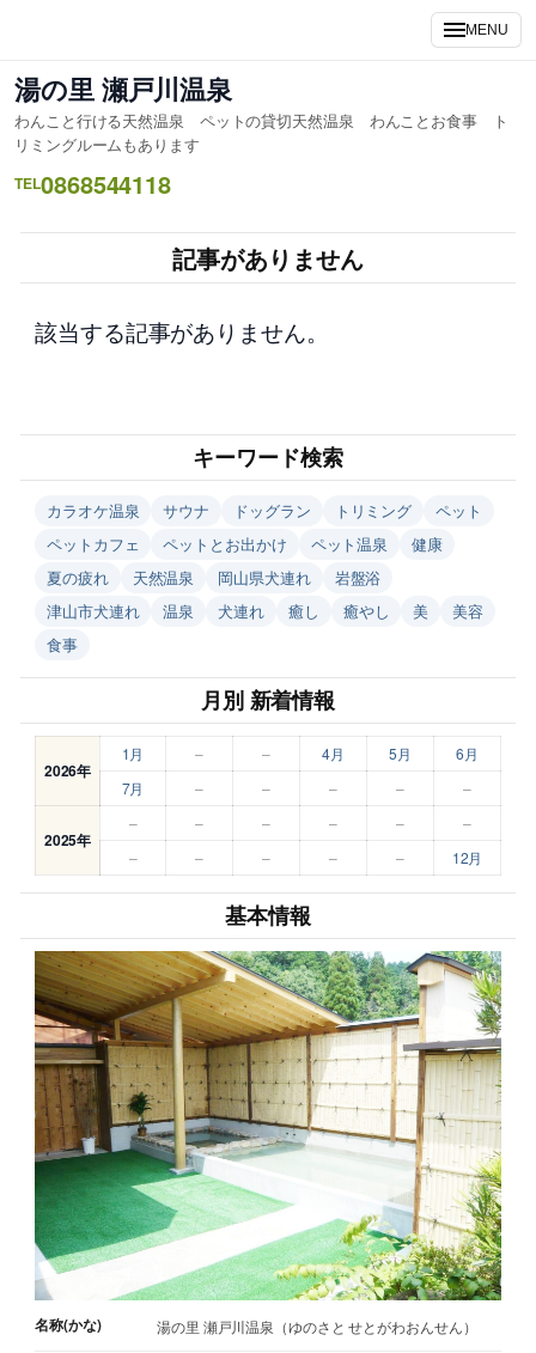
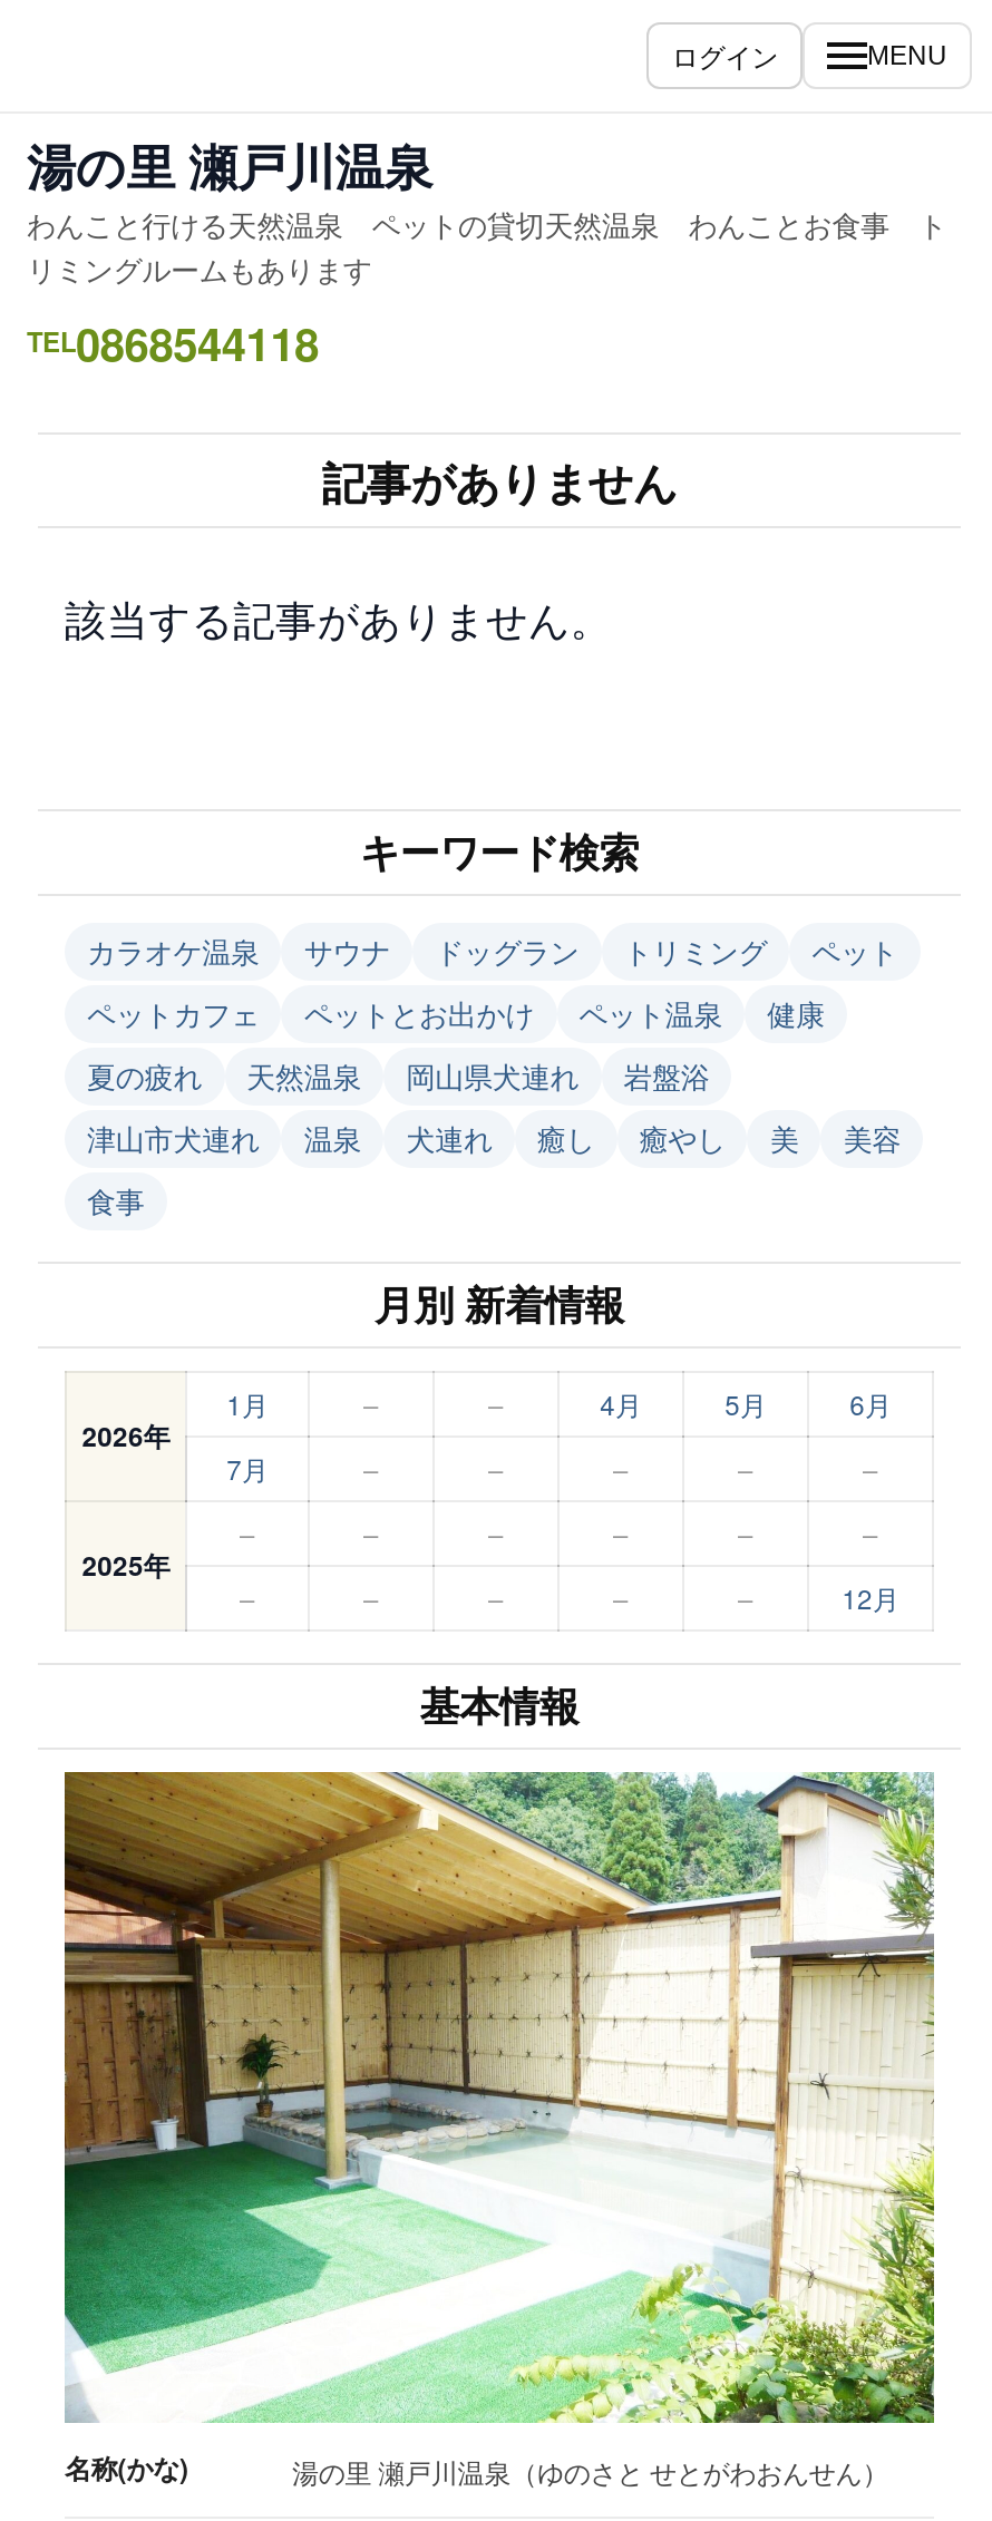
+ ログイン
